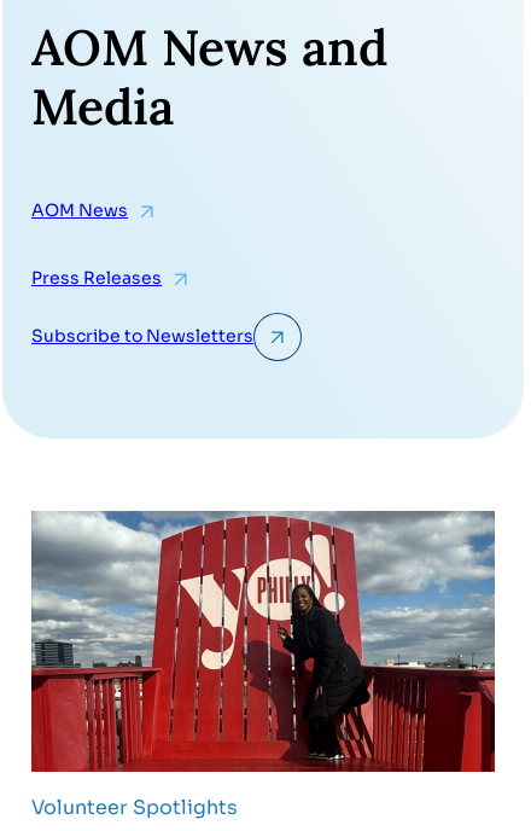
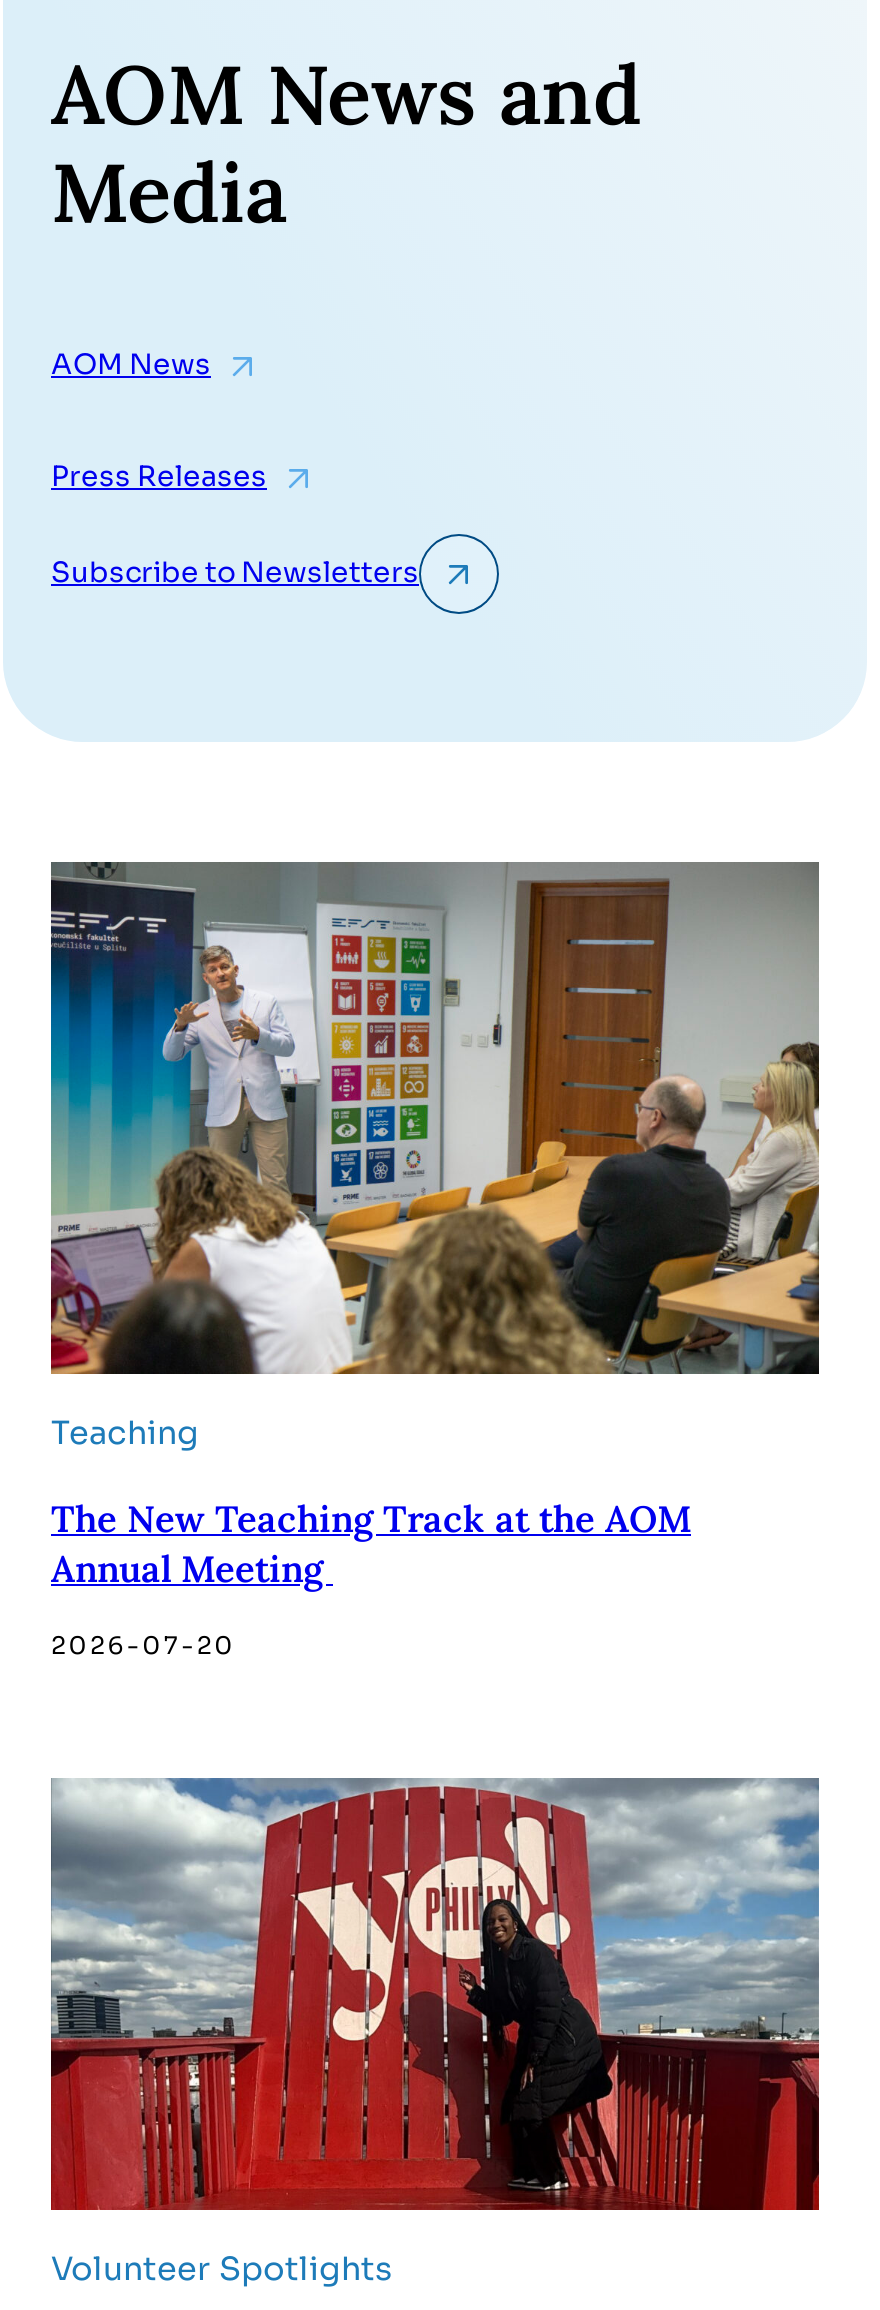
+ [image]
+ Teaching
+ The New Teaching Track at the AOM
+ Annual Meeting
+ 2026-07-20
